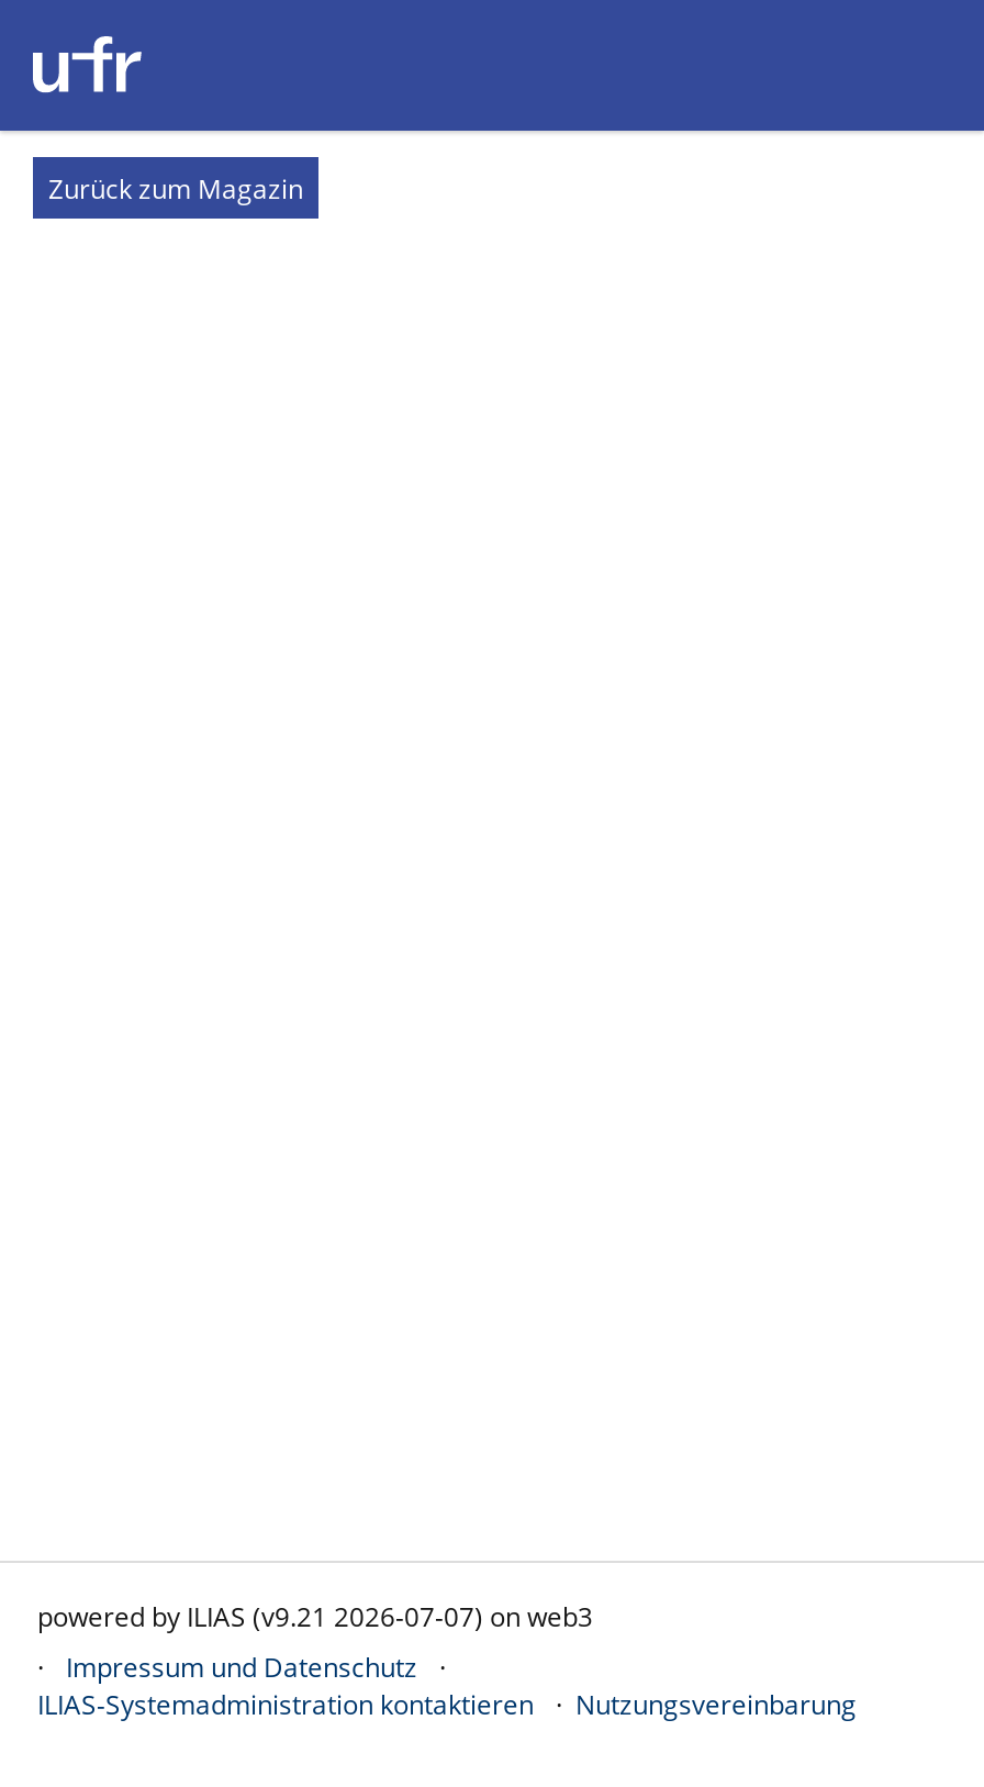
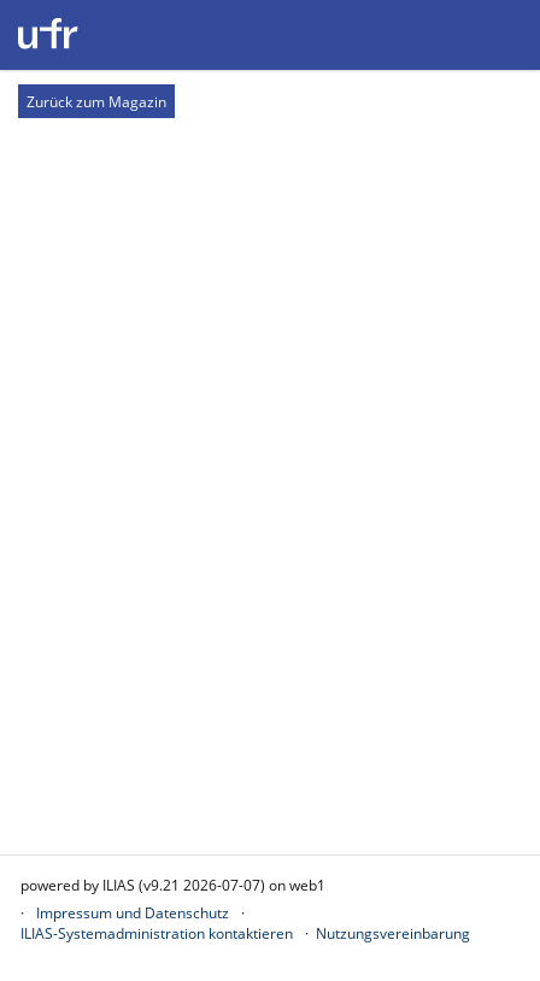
- powered by ILIAS (v9.21 2026-07-07) on web3
+ powered by ILIAS (v9.21 2026-07-07) on web1
